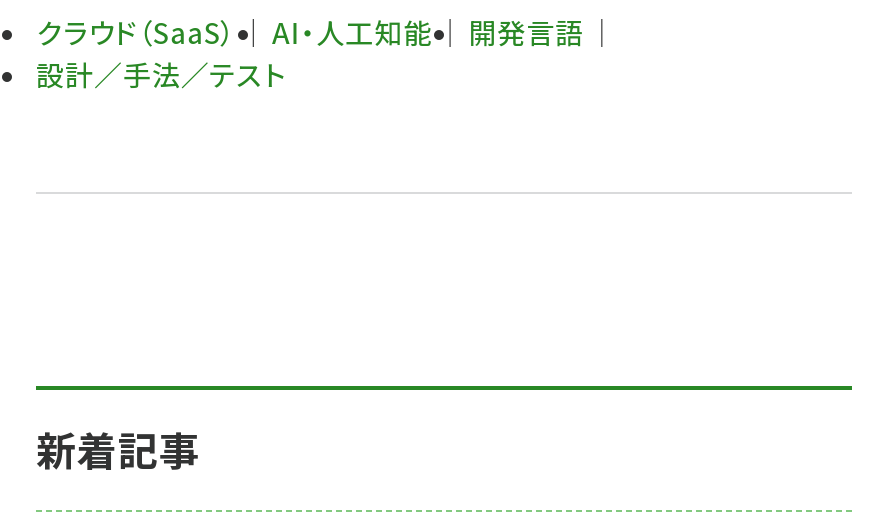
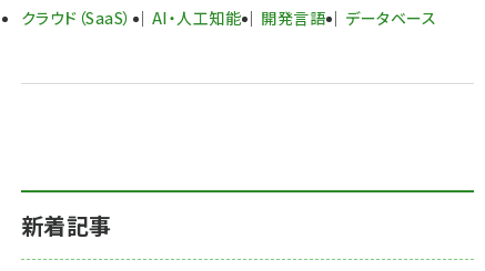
- 設計／手法／テスト
+ データベース
